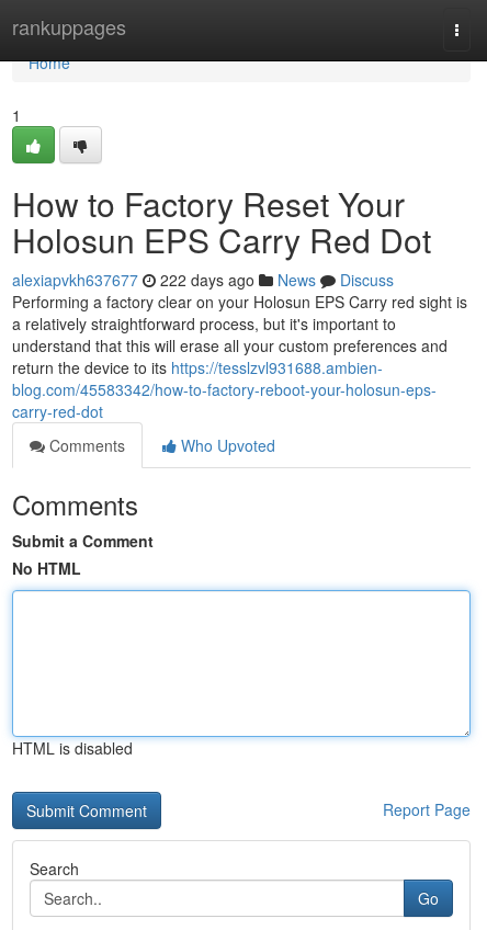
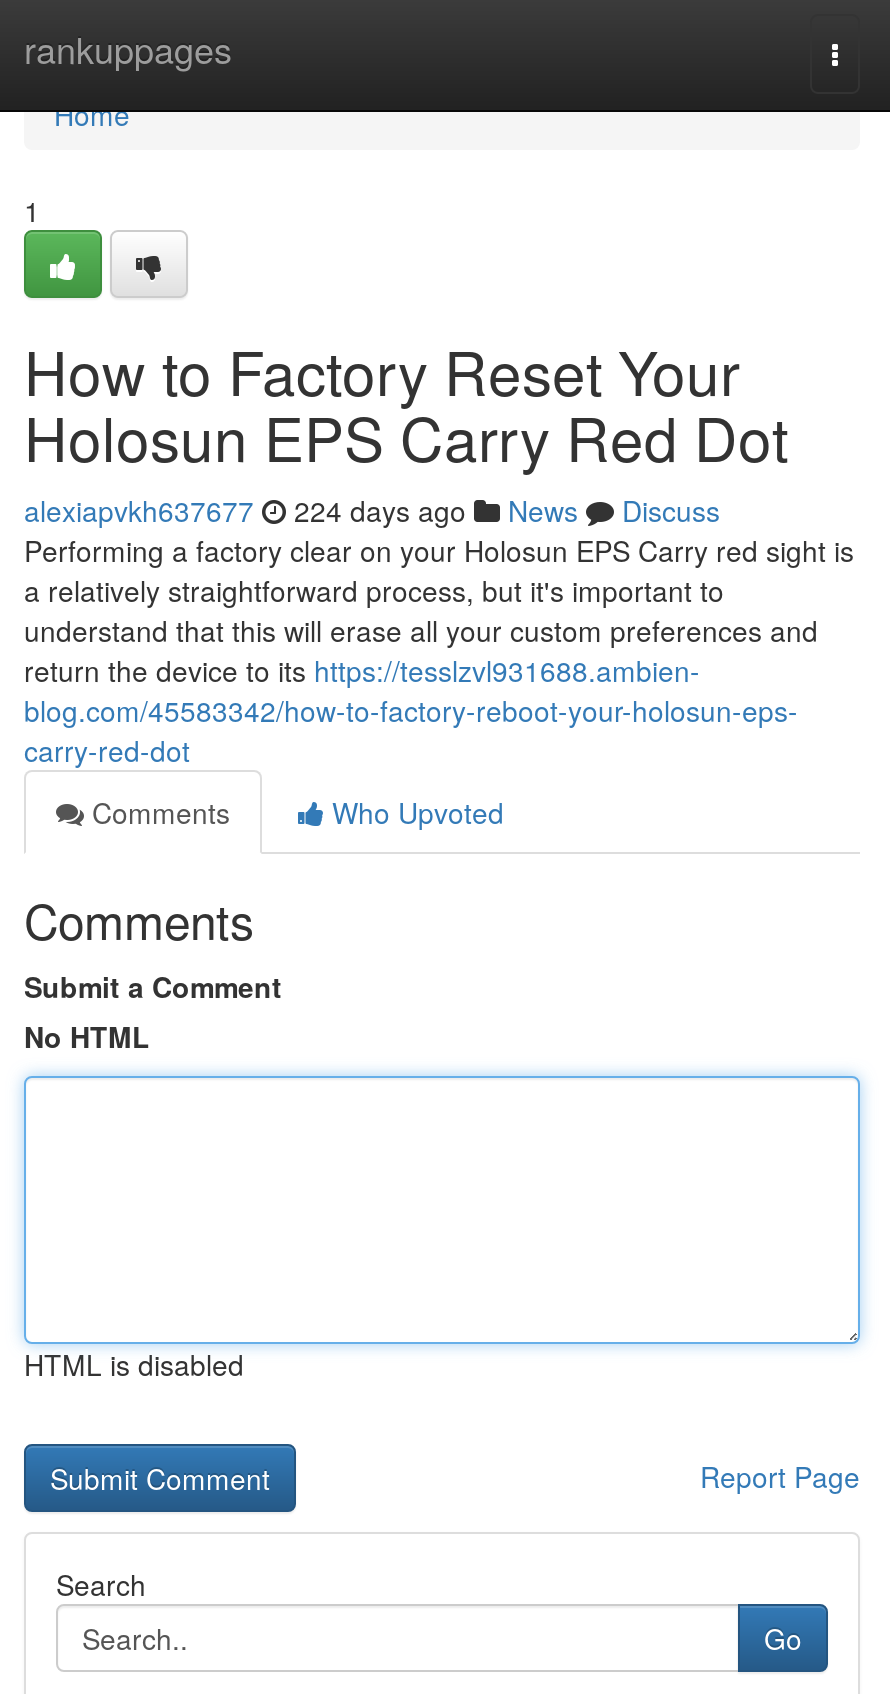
- alexiapvkh637677 222 days ago News Discuss
+ alexiapvkh637677 224 days ago News Discuss
